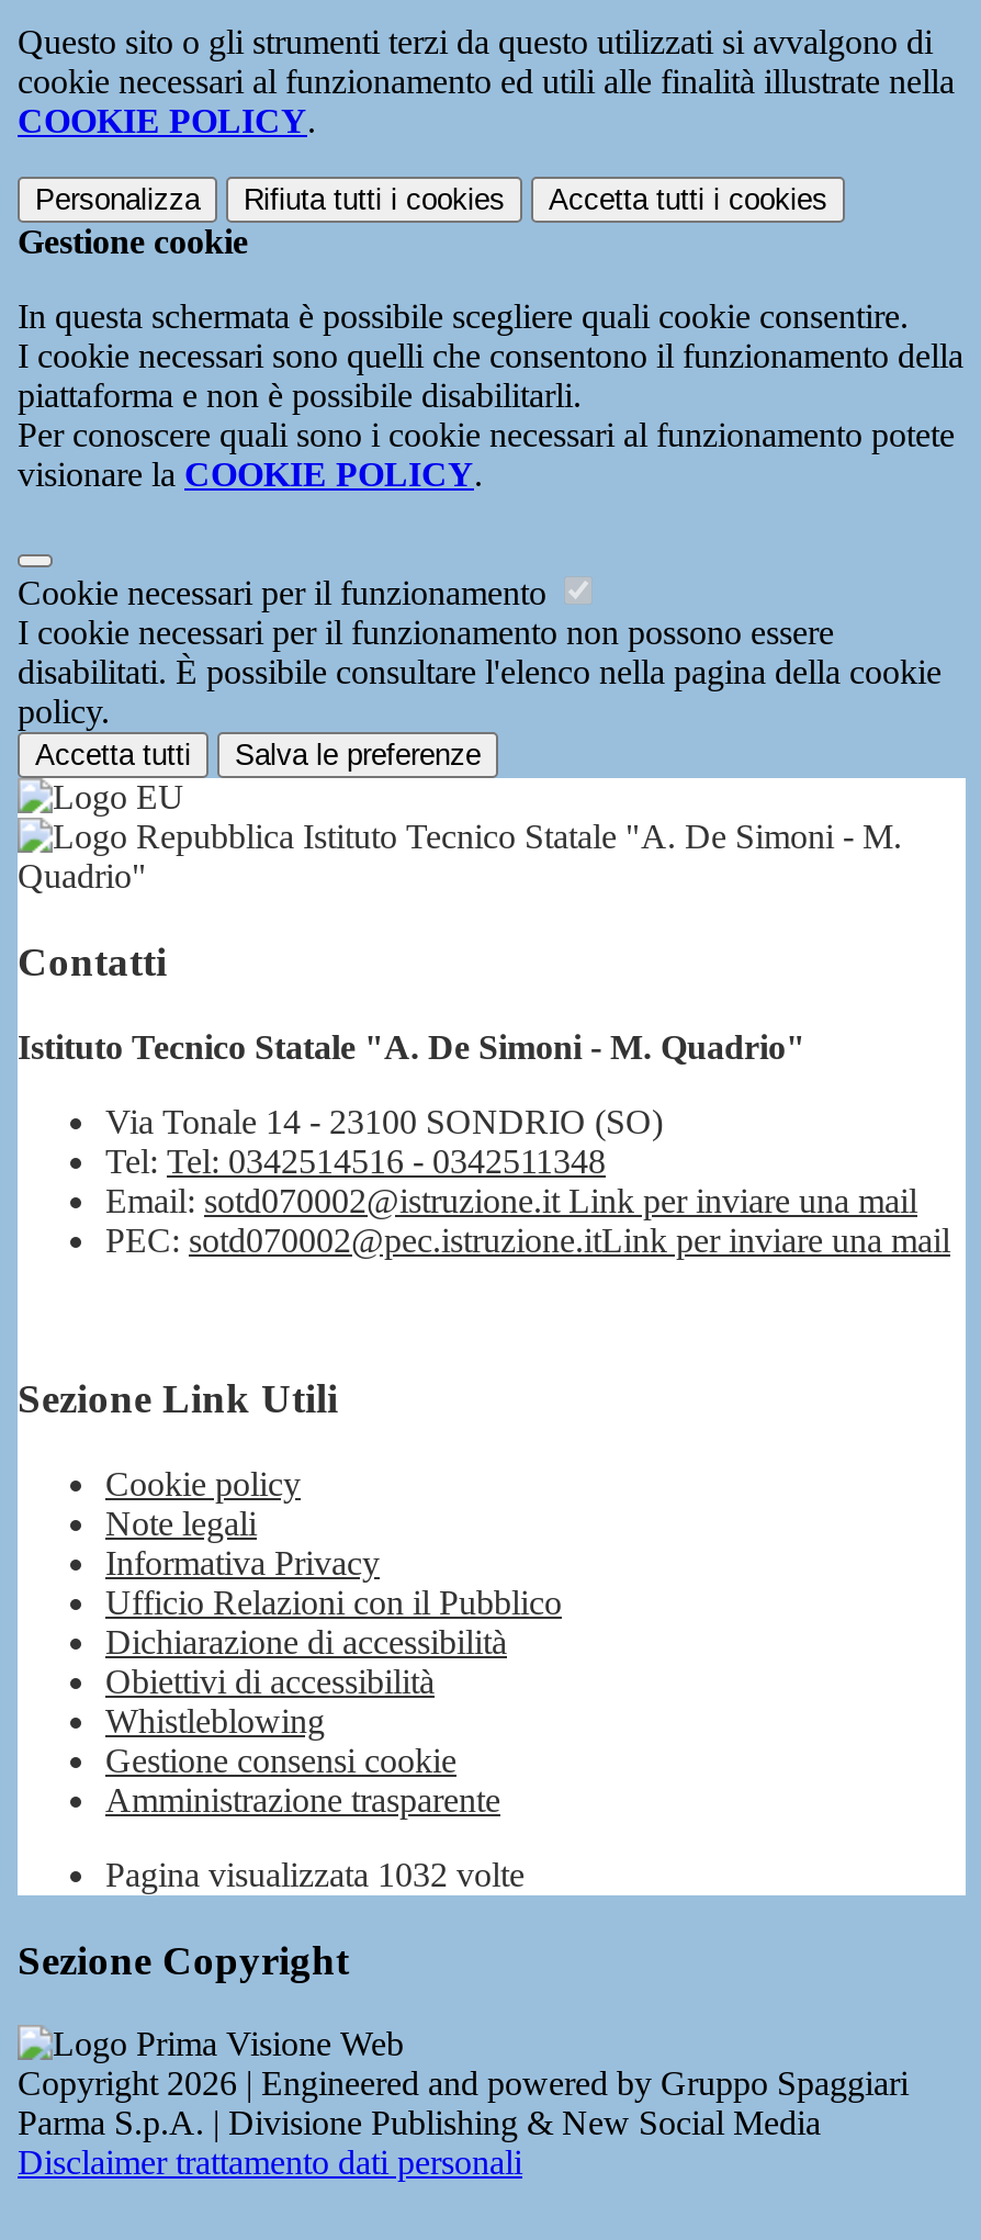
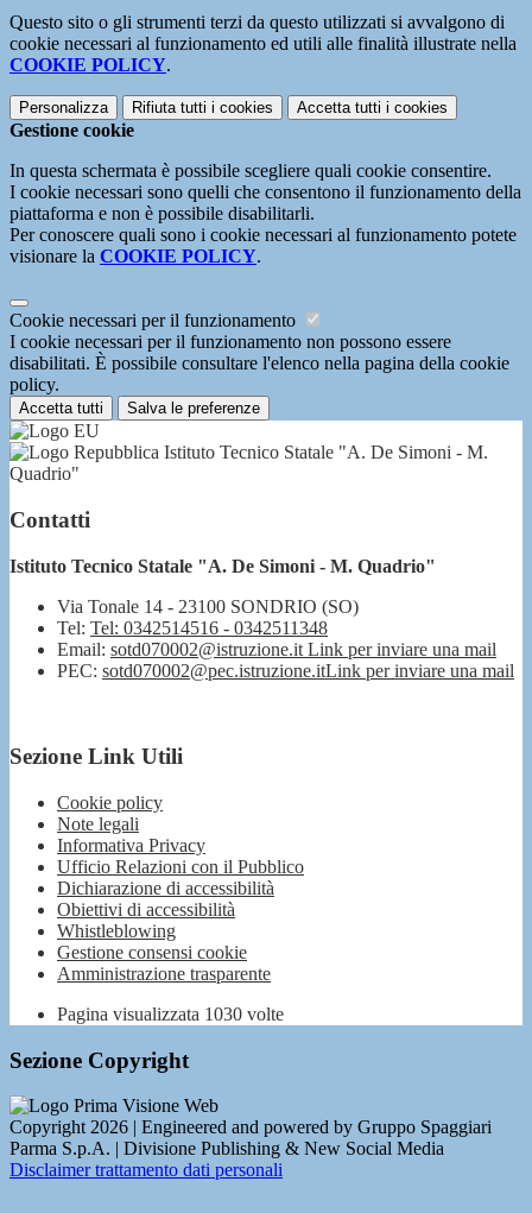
- Pagina visualizzata 1032 volte
+ Pagina visualizzata 1030 volte
